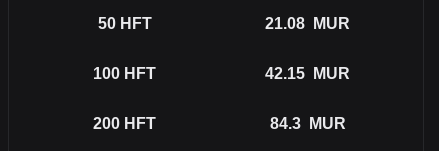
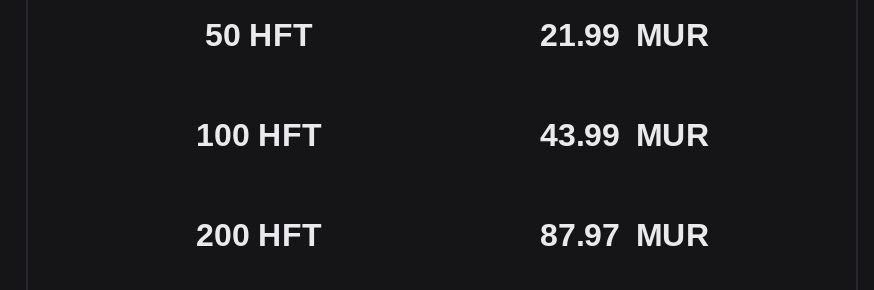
- 21.08 MUR
+ 21.99 MUR

- 42.15 MUR
+ 43.99 MUR

- 84.3 MUR
+ 87.97 MUR
